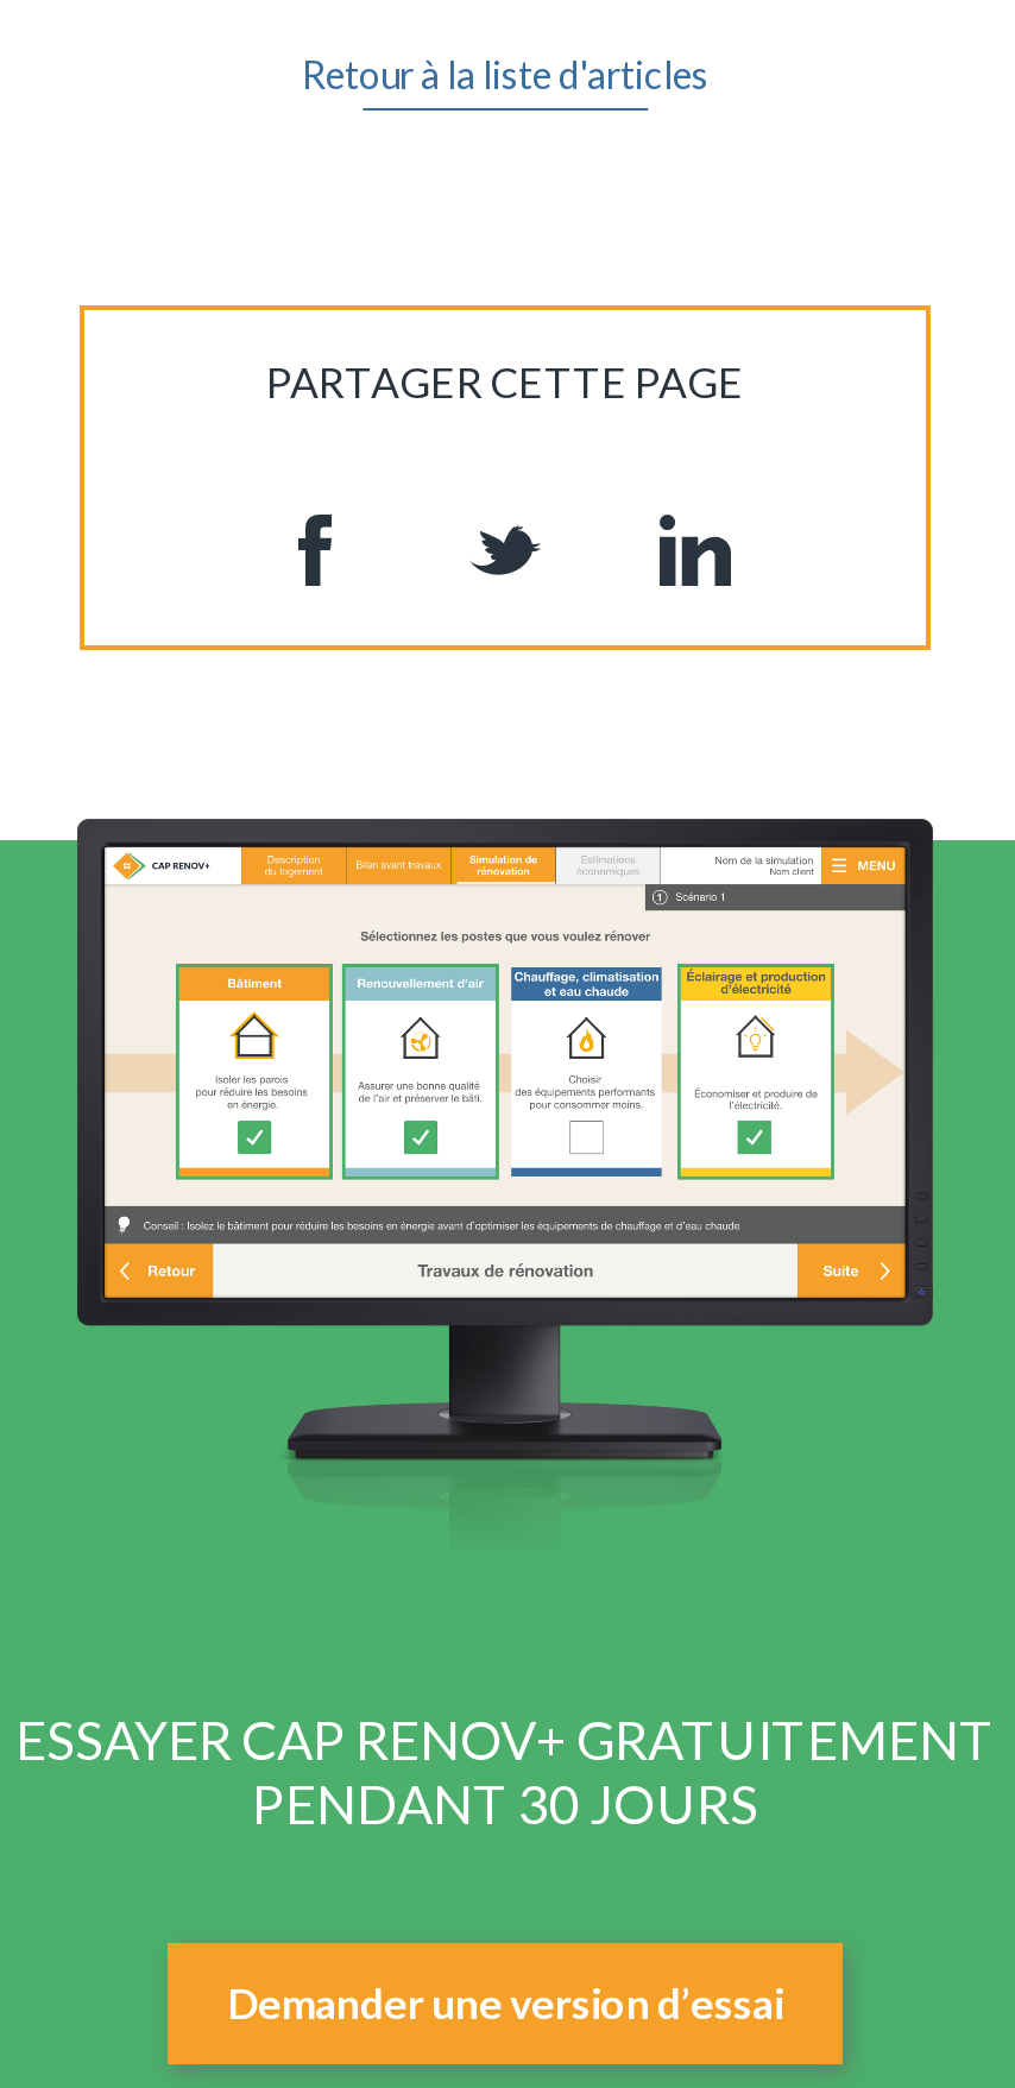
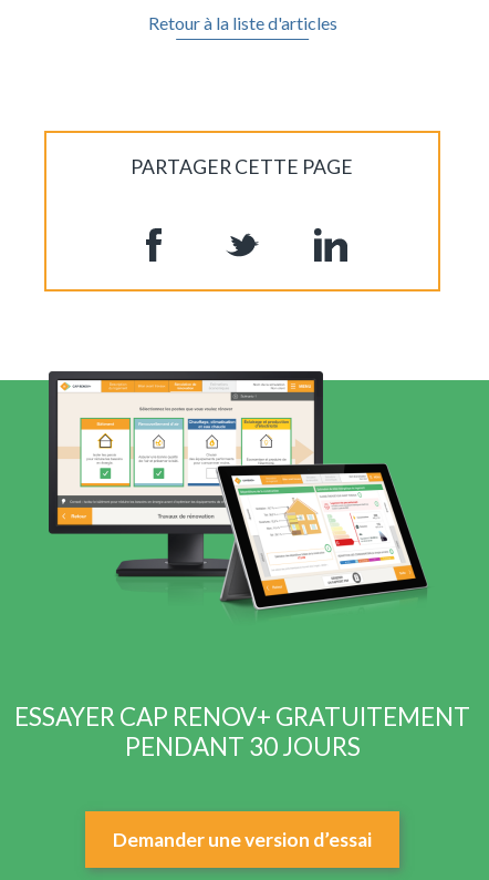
- [image]
+ [image]
